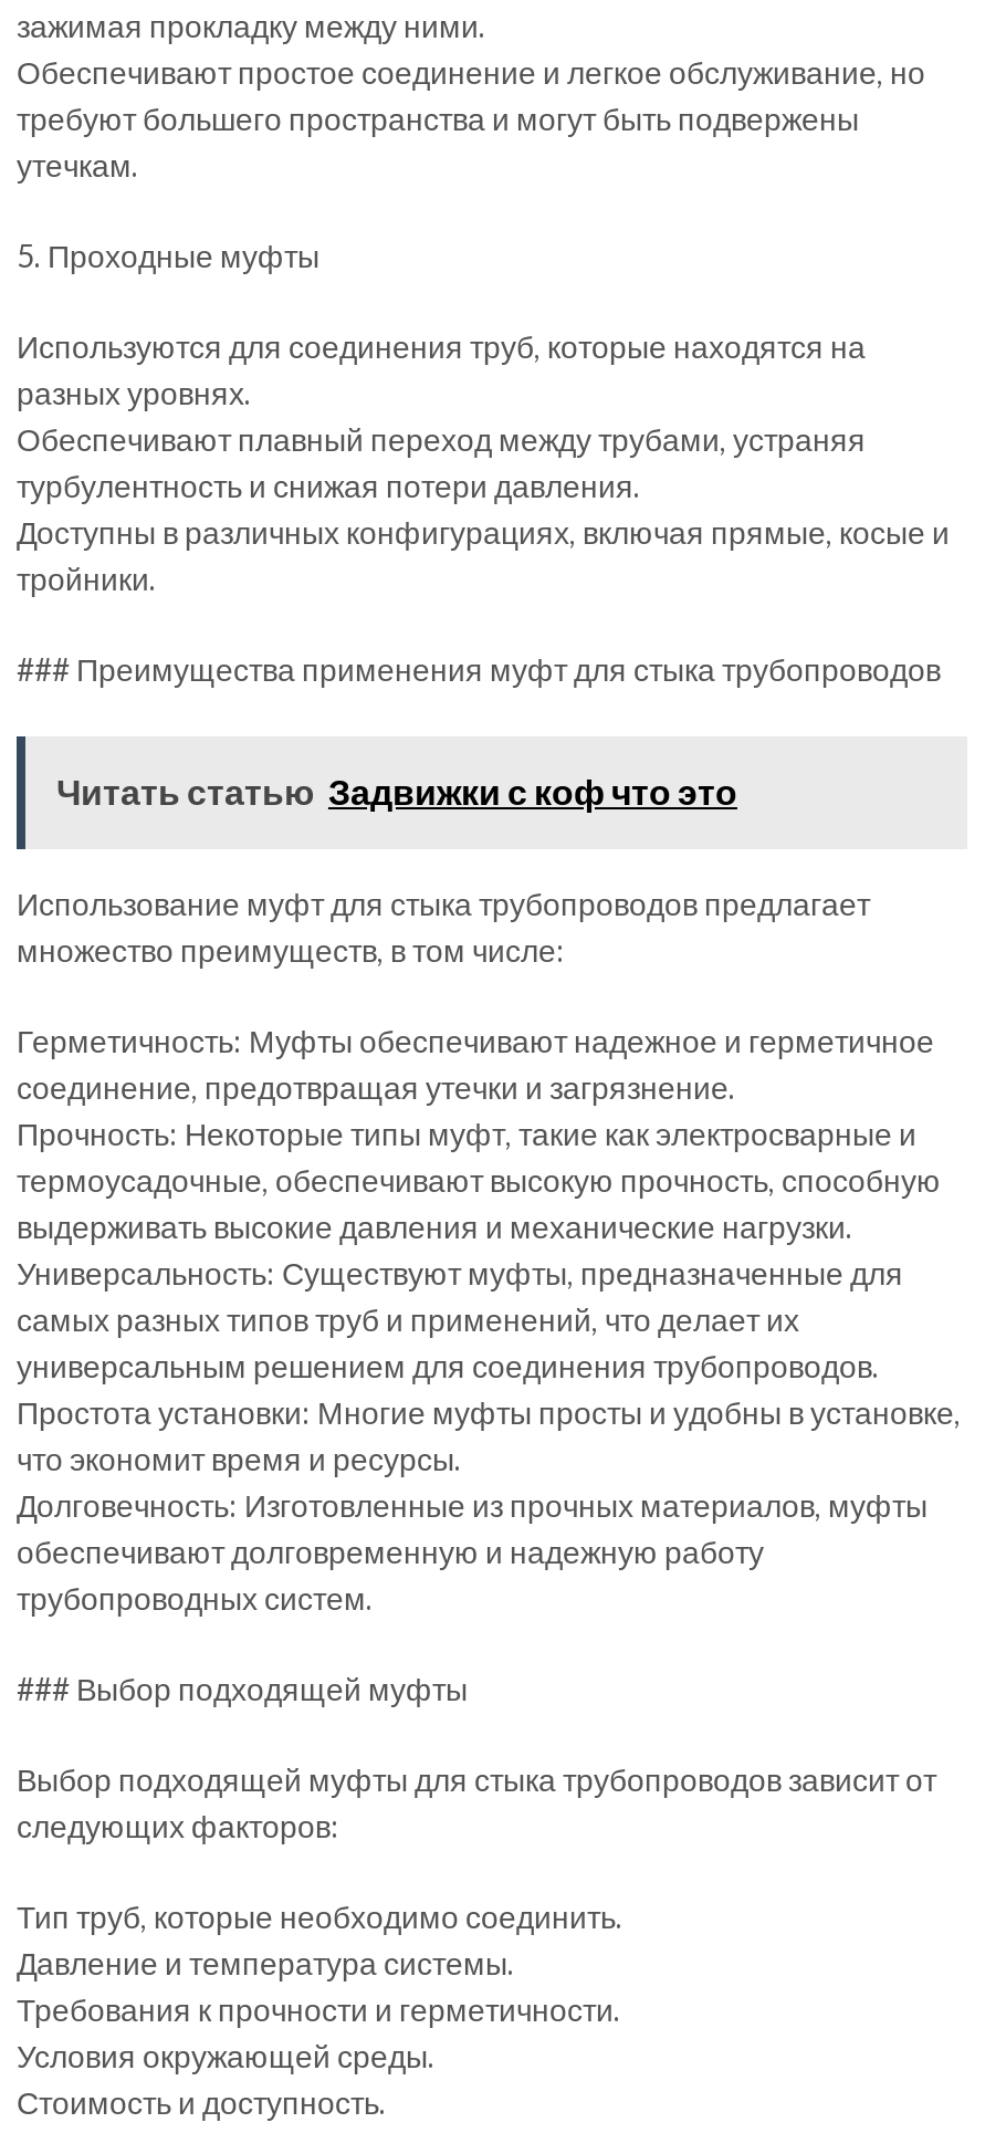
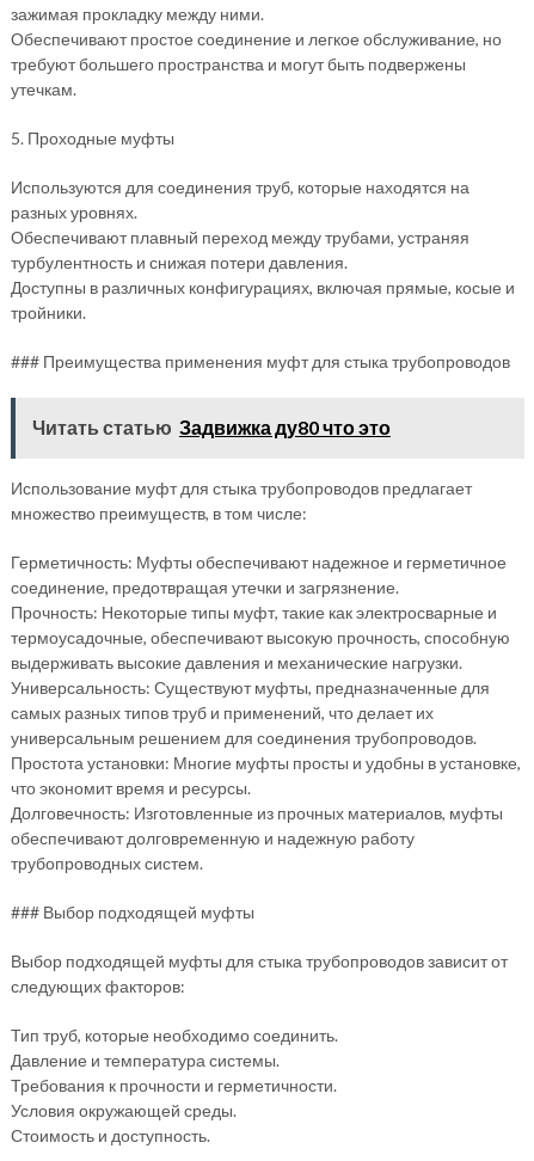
- Читать статью Задвижки с коф что это
+ Читать статью Задвижка ду80 что это
